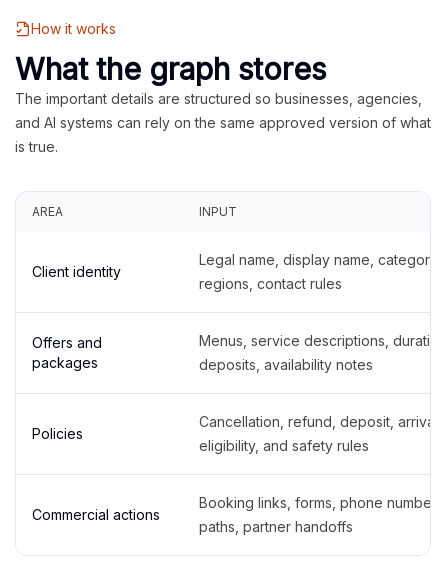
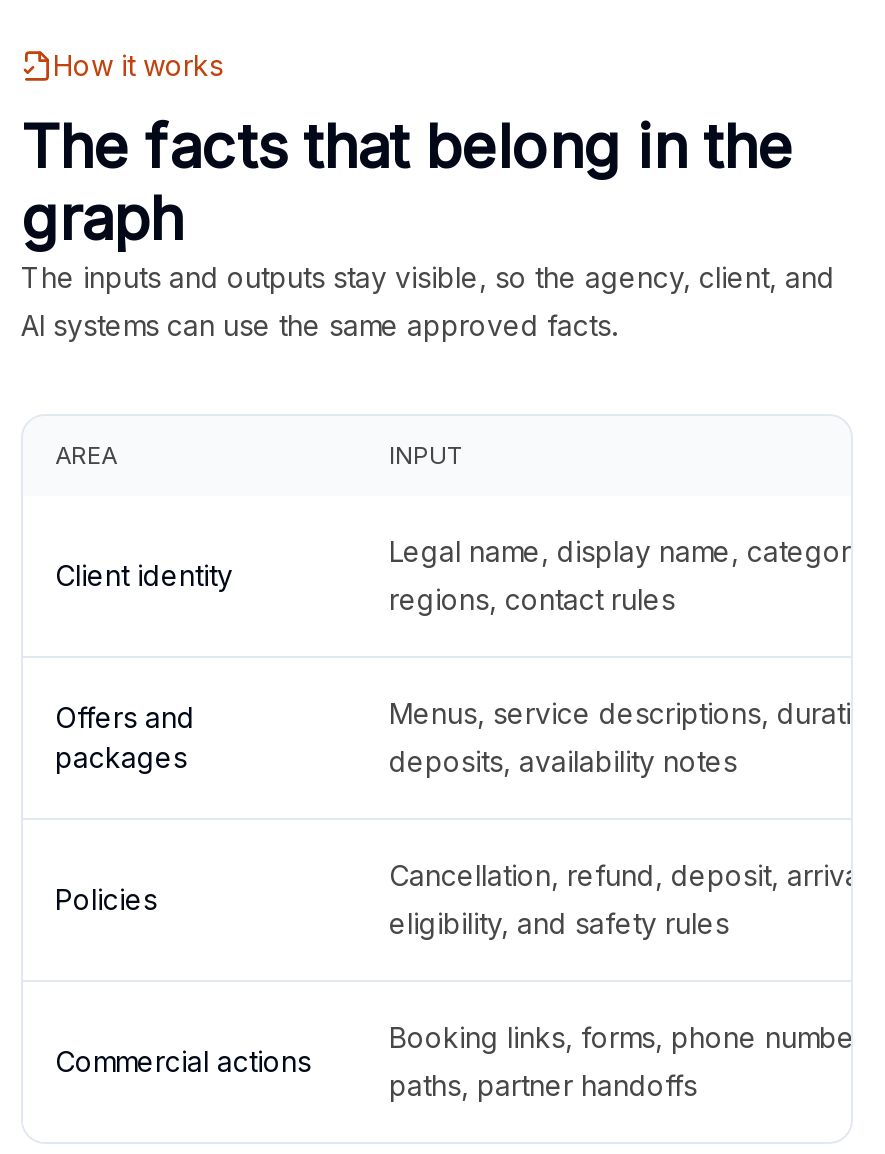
- What the graph stores
- The important details are structured so businesses, agencies,
- and AI systems can rely on the same approved version of what
- is true.
+ The facts that belong in the
+ graph
+ The inputs and outputs stay visible, so the agency, client, and
+ AI systems can use the same approved facts.
